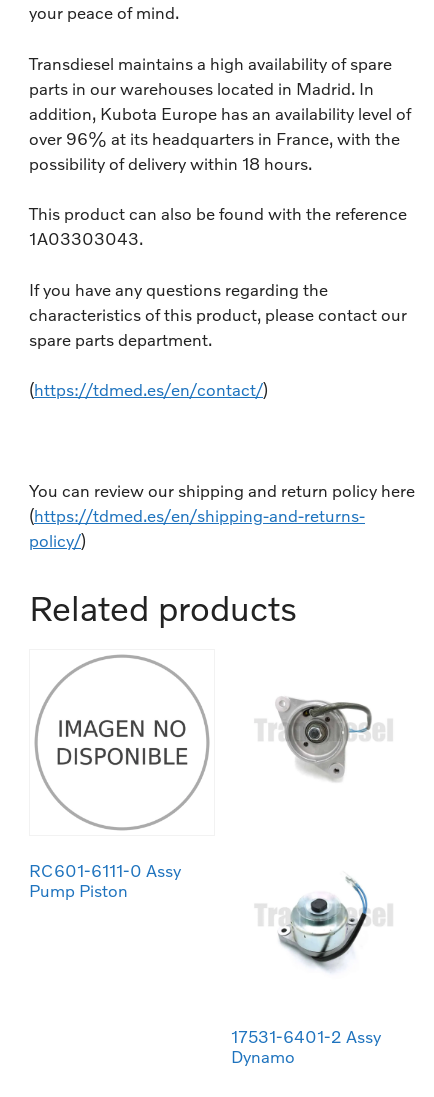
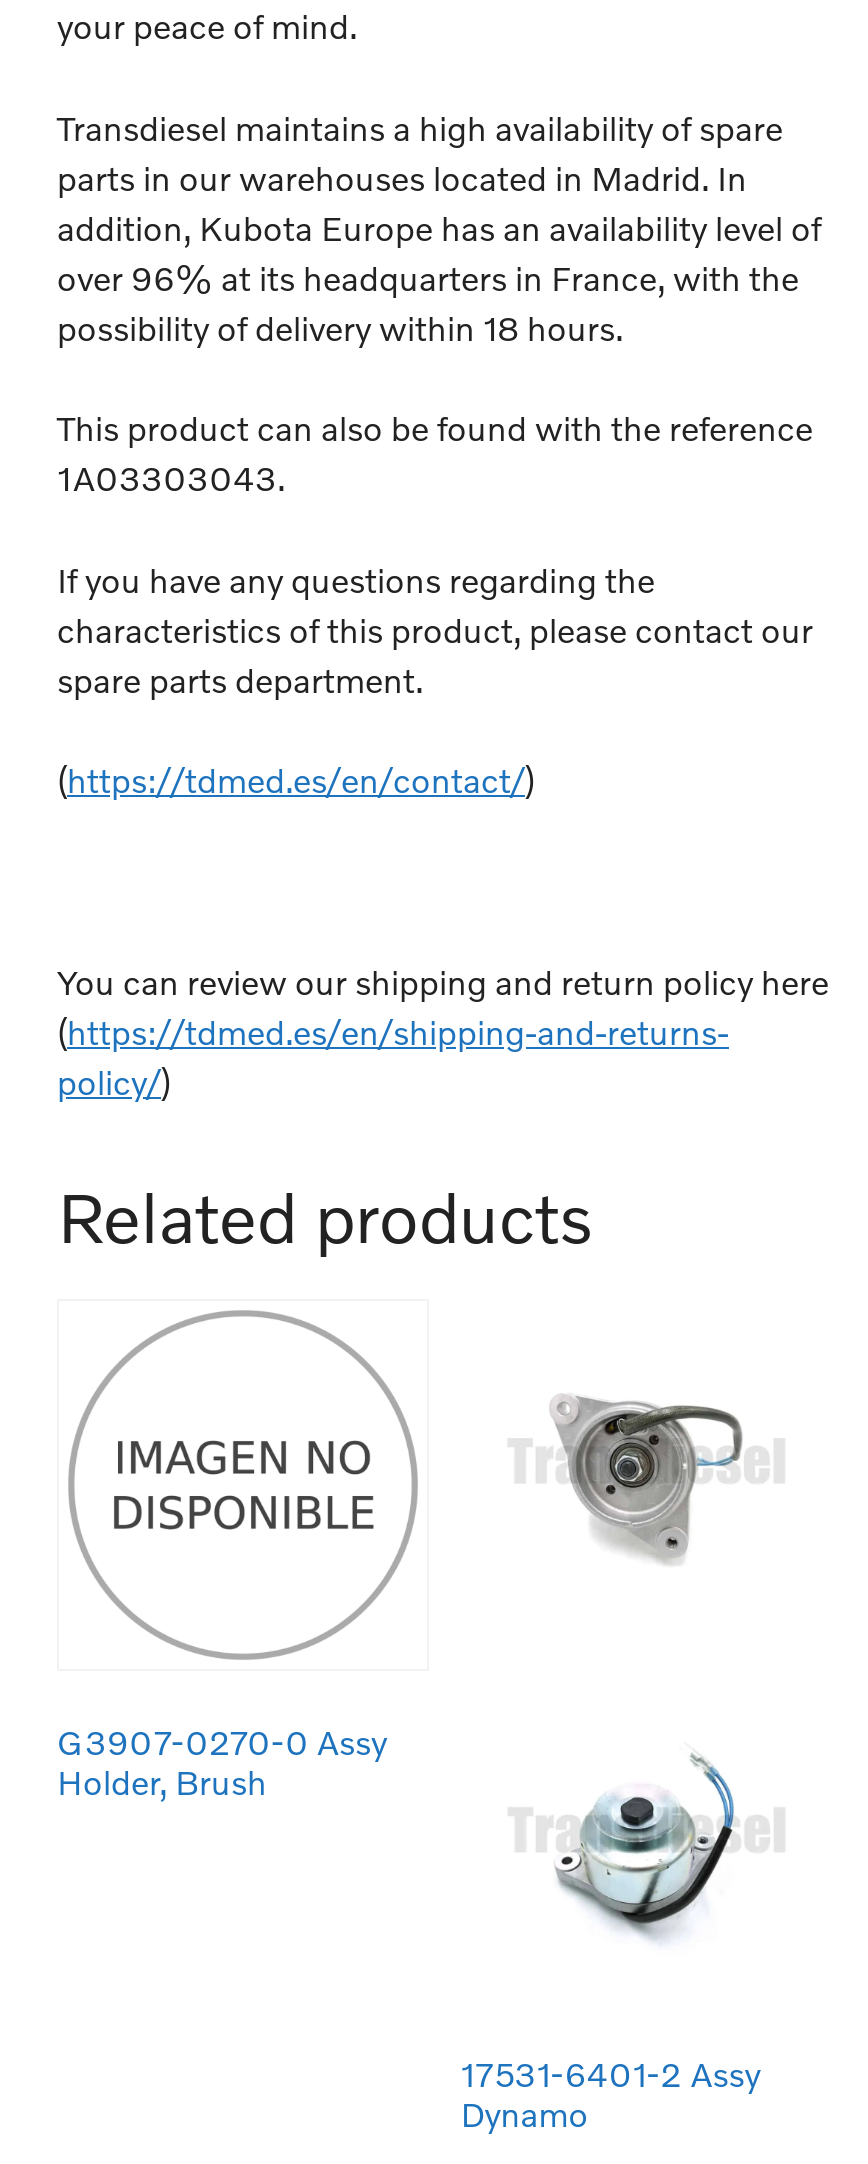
- RC601-6111-0 Assy
- Pump Piston
+ G3907-0270-0 Assy
+ Holder, Brush
